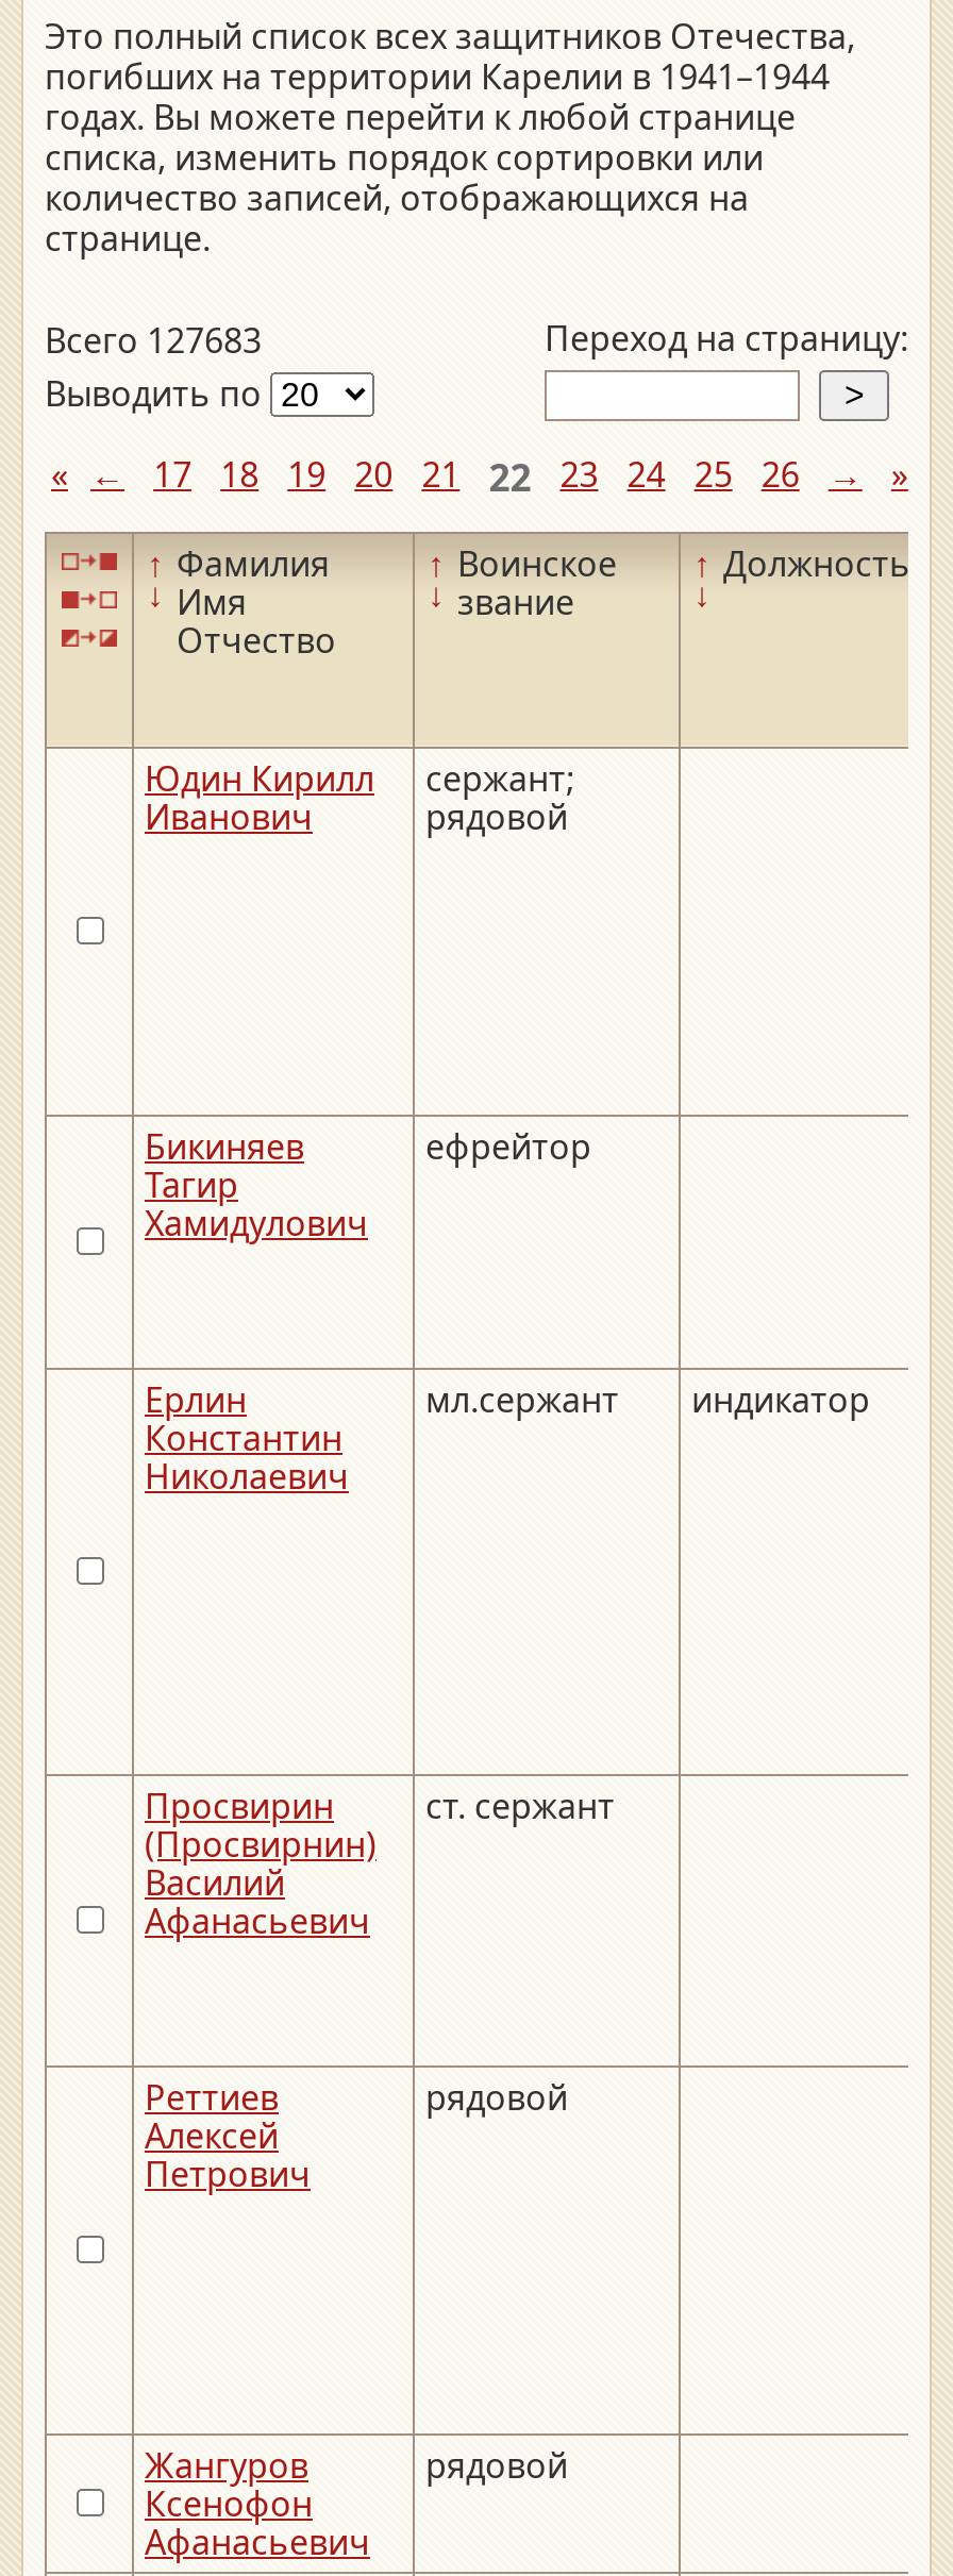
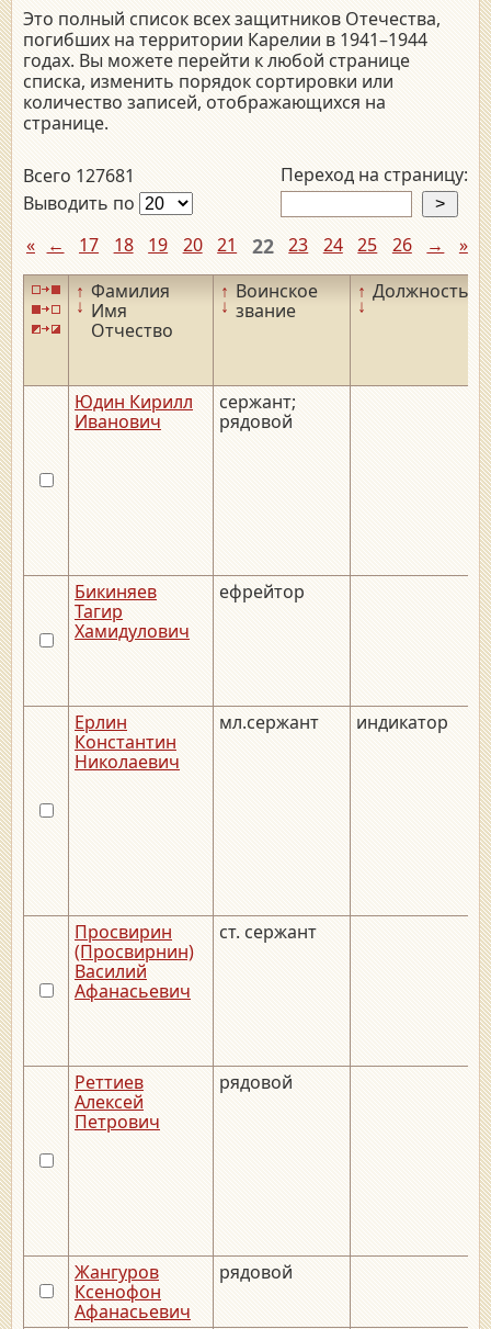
- Всего 127683
+ Всего 127681
